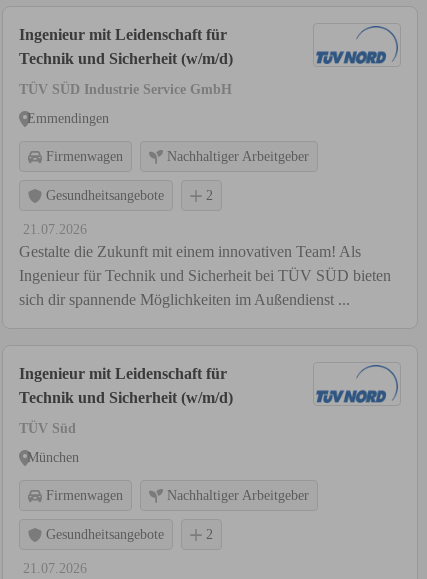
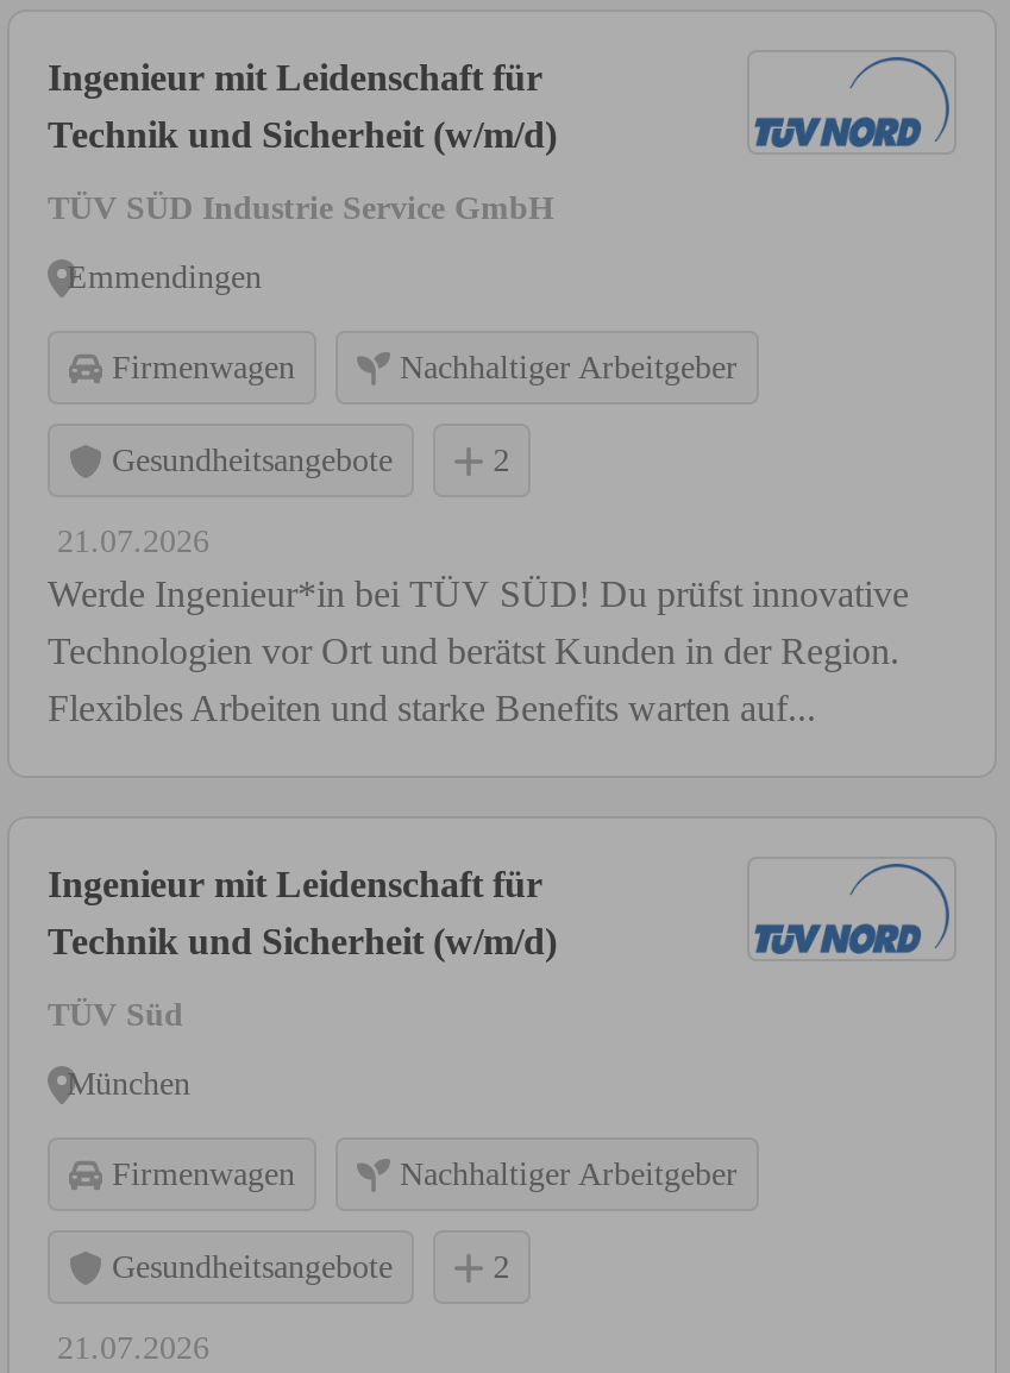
- Gestalte die Zukunft mit einem innovativen Team! Als
- Ingenieur für Technik und Sicherheit bei TÜV SÜD bieten
- sich dir spannende Möglichkeiten im Außendienst ...
+ Werde Ingenieur*in bei TÜV SÜD! Du prüfst innovative
+ Technologien vor Ort und berätst Kunden in der Region.
+ Flexibles Arbeiten und starke Benefits warten auf...
